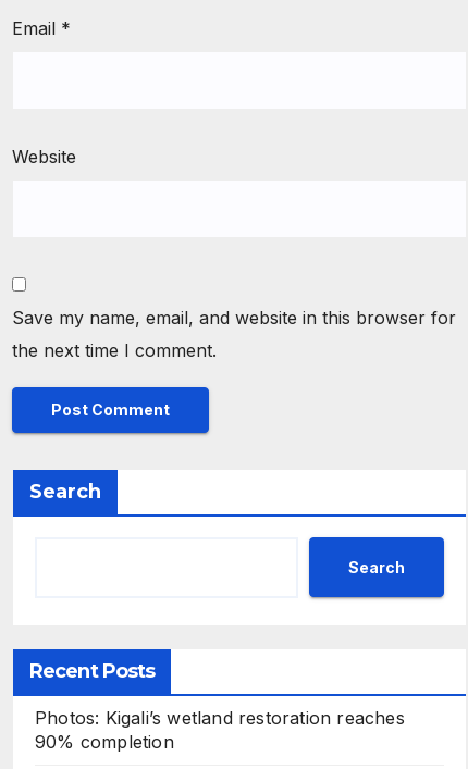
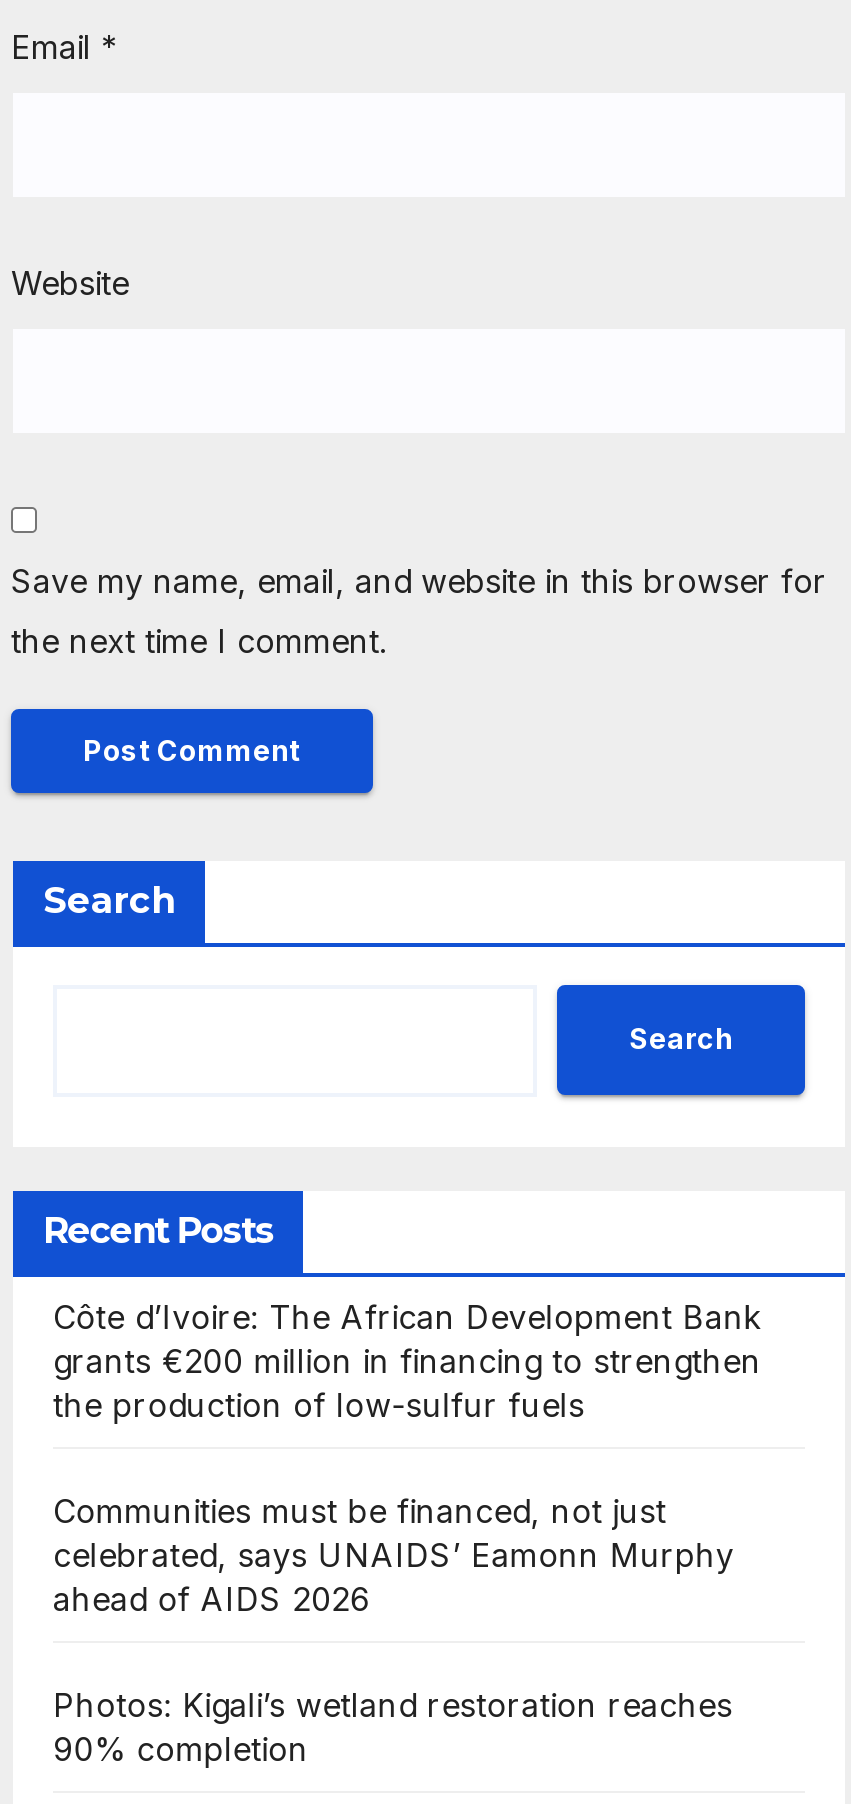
+ Côte d’Ivoire: The African Development Bank
+ grants €200 million in financing to strengthen
+ the production of low-sulfur fuels
+ Communities must be financed, not just
+ celebrated, says UNAIDS’ Eamonn Murphy
+ ahead of AIDS 2026
